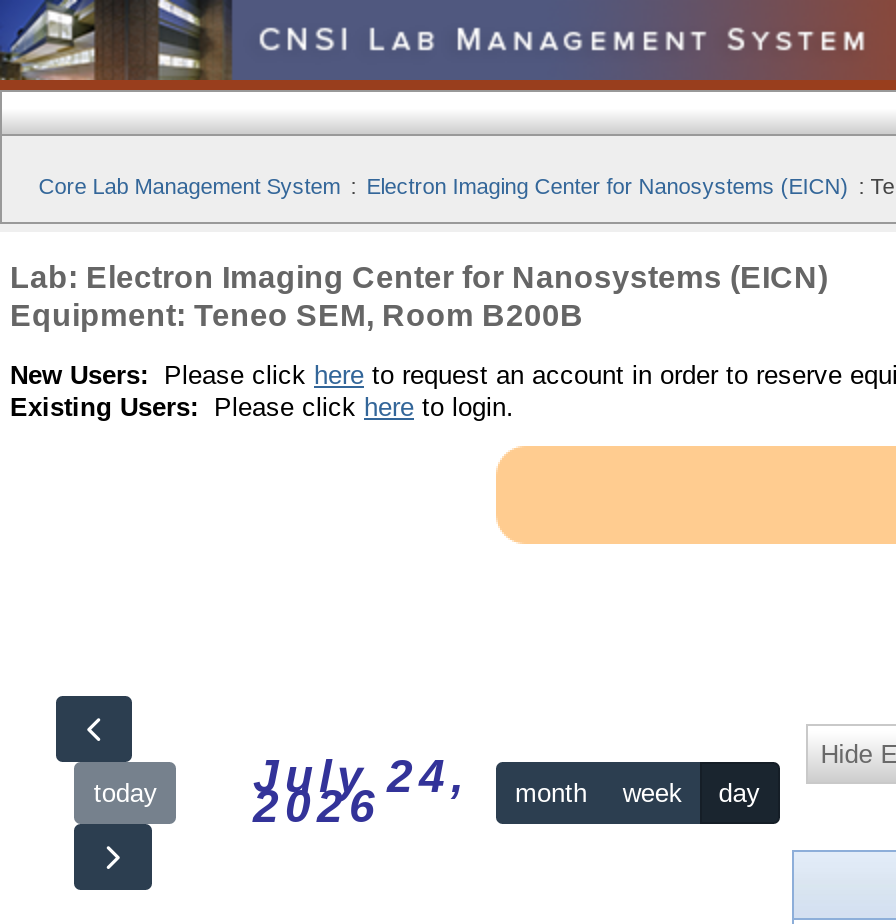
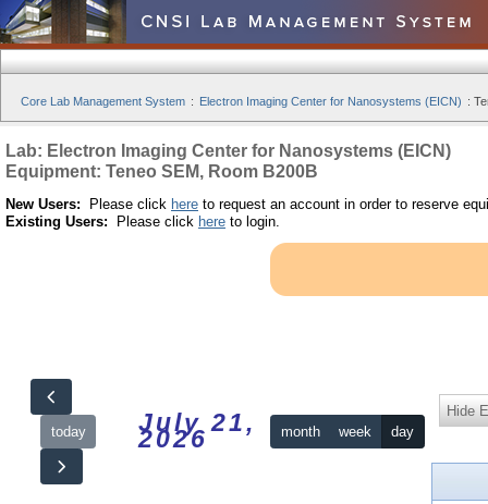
- July 24, month week day
+ July 21, month week day
